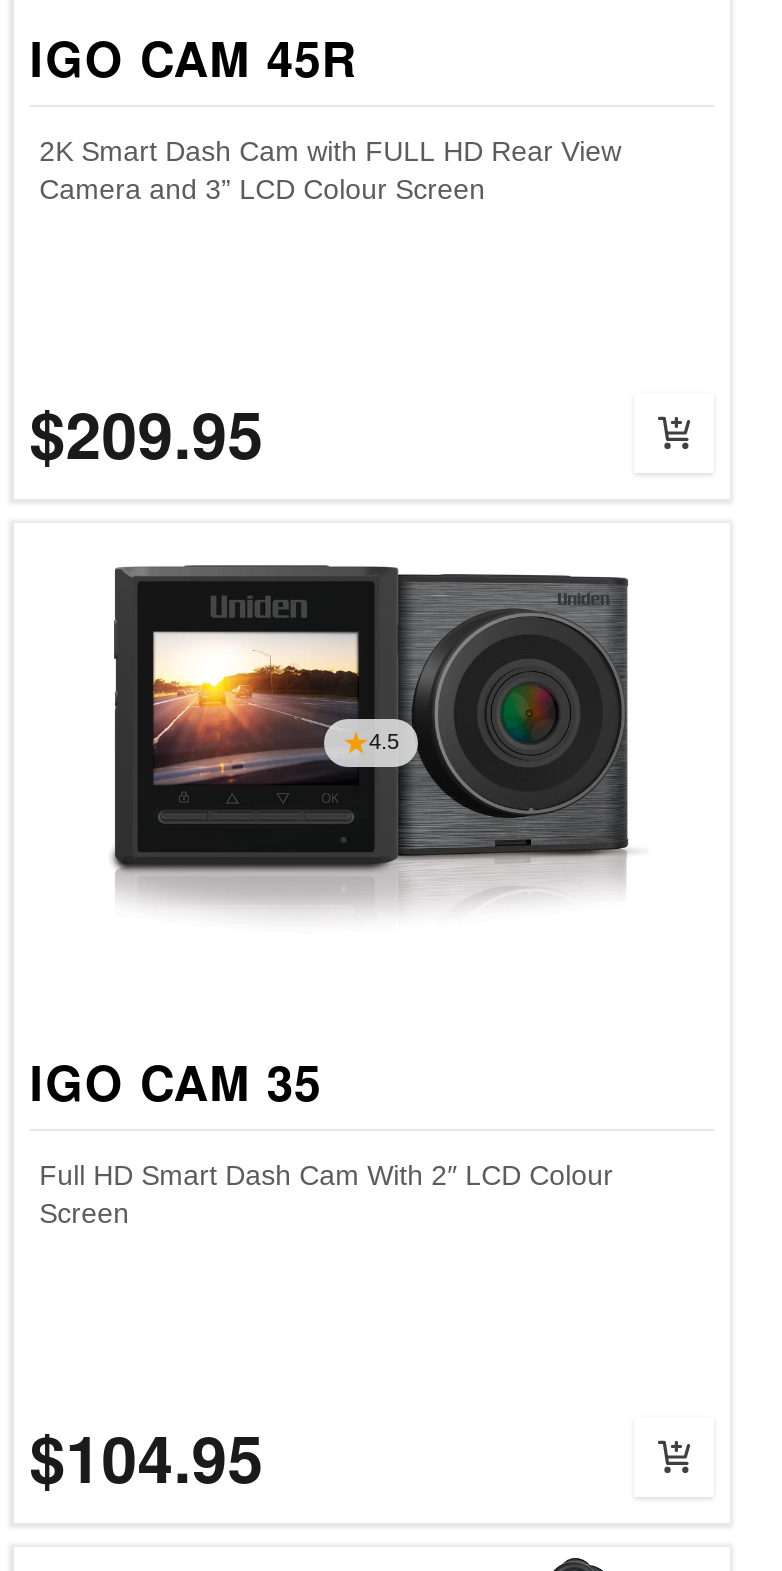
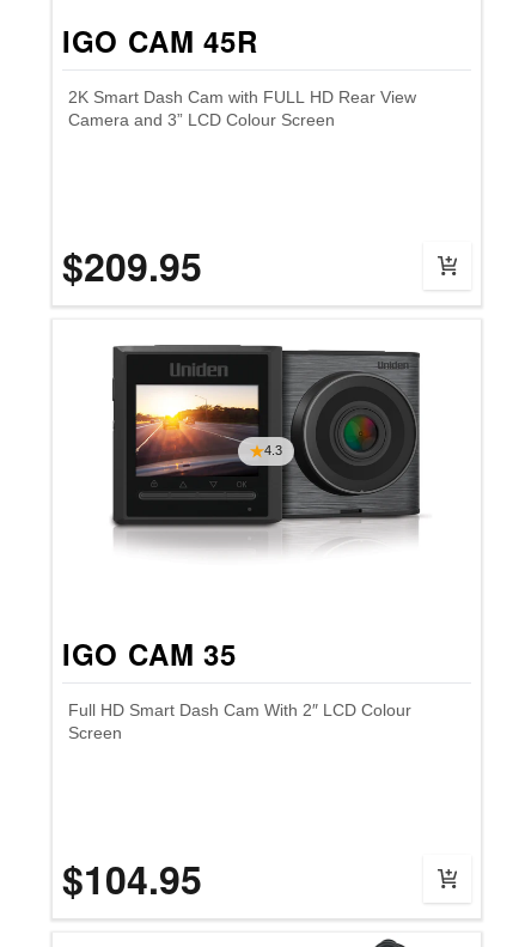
- 4.5
+ 4.3
